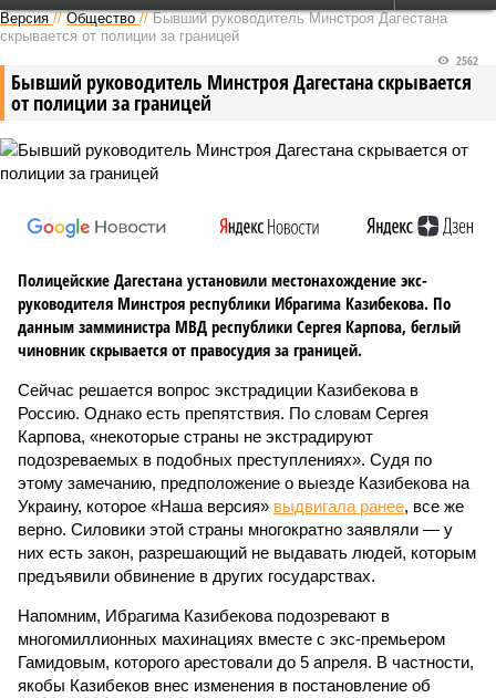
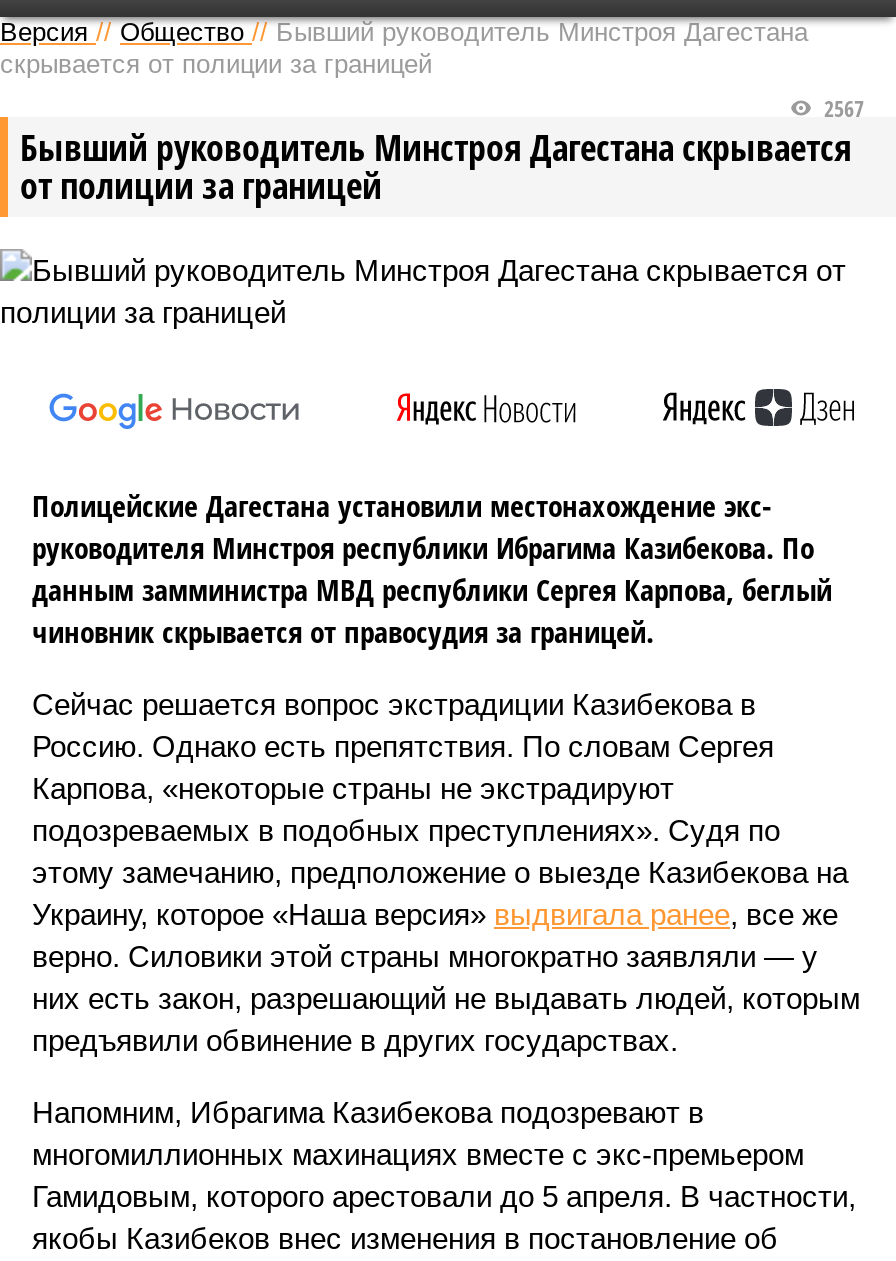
- 2562
+ 2567
